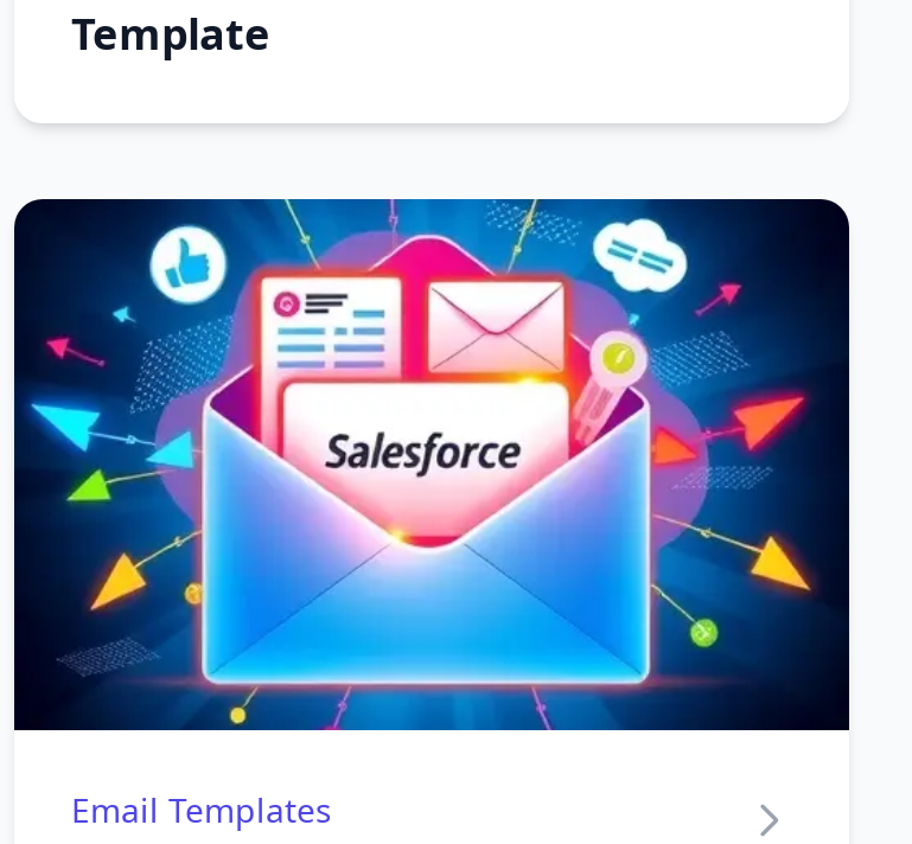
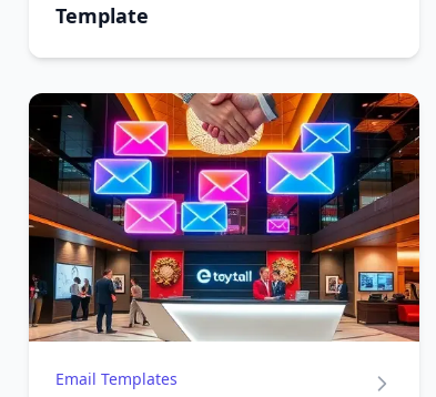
- [image]
+ [image]
